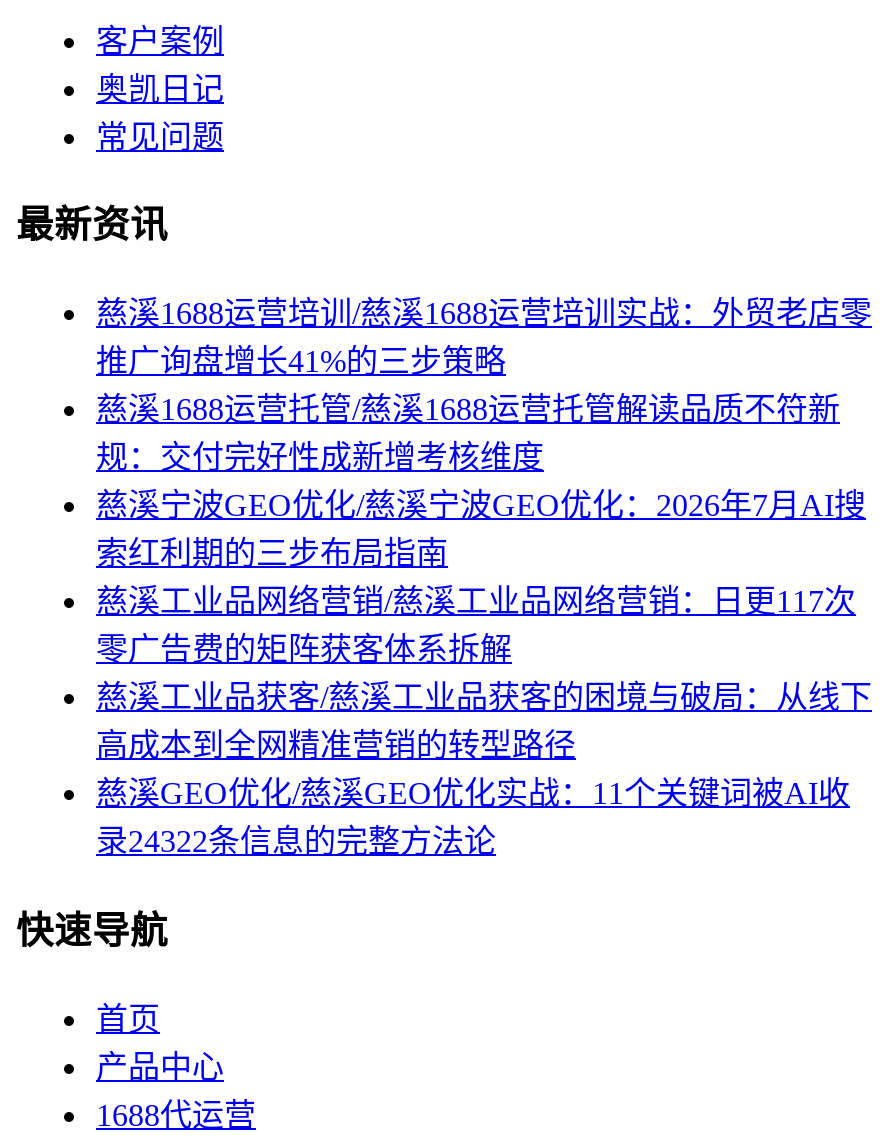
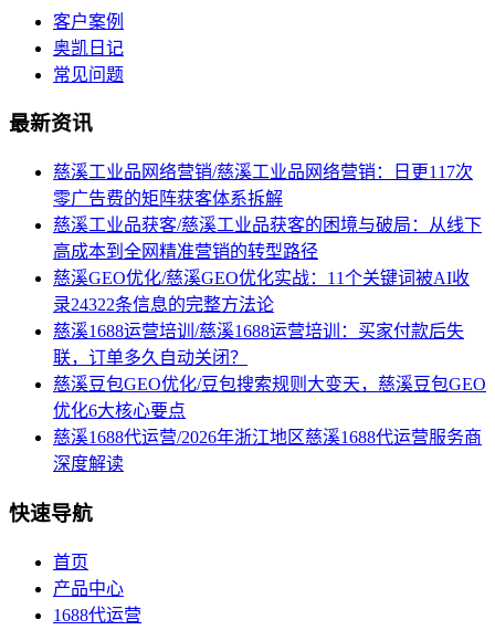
- 慈溪1688运营培训/慈溪1688运营培训实战：外贸老店零
- 推广询盘增长41%的三步策略
- 慈溪1688运营托管/慈溪1688运营托管解读品质不符新
- 规：交付完好性成新增考核维度
- 慈溪宁波GEO优化/慈溪宁波GEO优化：2026年7月AI搜
- 索红利期的三步布局指南

moved up: 慈溪工业品网络营销/慈溪工业品网络营销：日更117次 | 慈溪工业品获客/慈溪工业品获客的困境与破局：从线下 | 高成本到全网精准营销的转型路径 | 慈溪GEO优化/慈溪GEO优化实战：11个关键词被AI收 | 录24322条信息的完整方法论

+ 慈溪1688运营培训/慈溪1688运营培训：买家付款后失
+ 联，订单多久自动关闭？
+ 慈溪豆包GEO优化/豆包搜索规则大变天，慈溪豆包GEO
+ 优化6大核心要点
+ 慈溪1688代运营/2026年浙江地区慈溪1688代运营服务商
+ 深度解读
